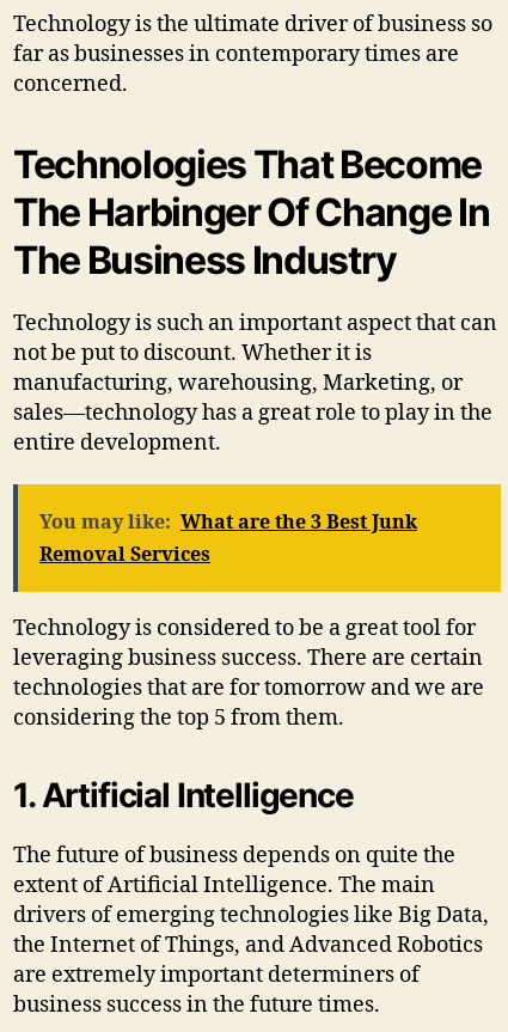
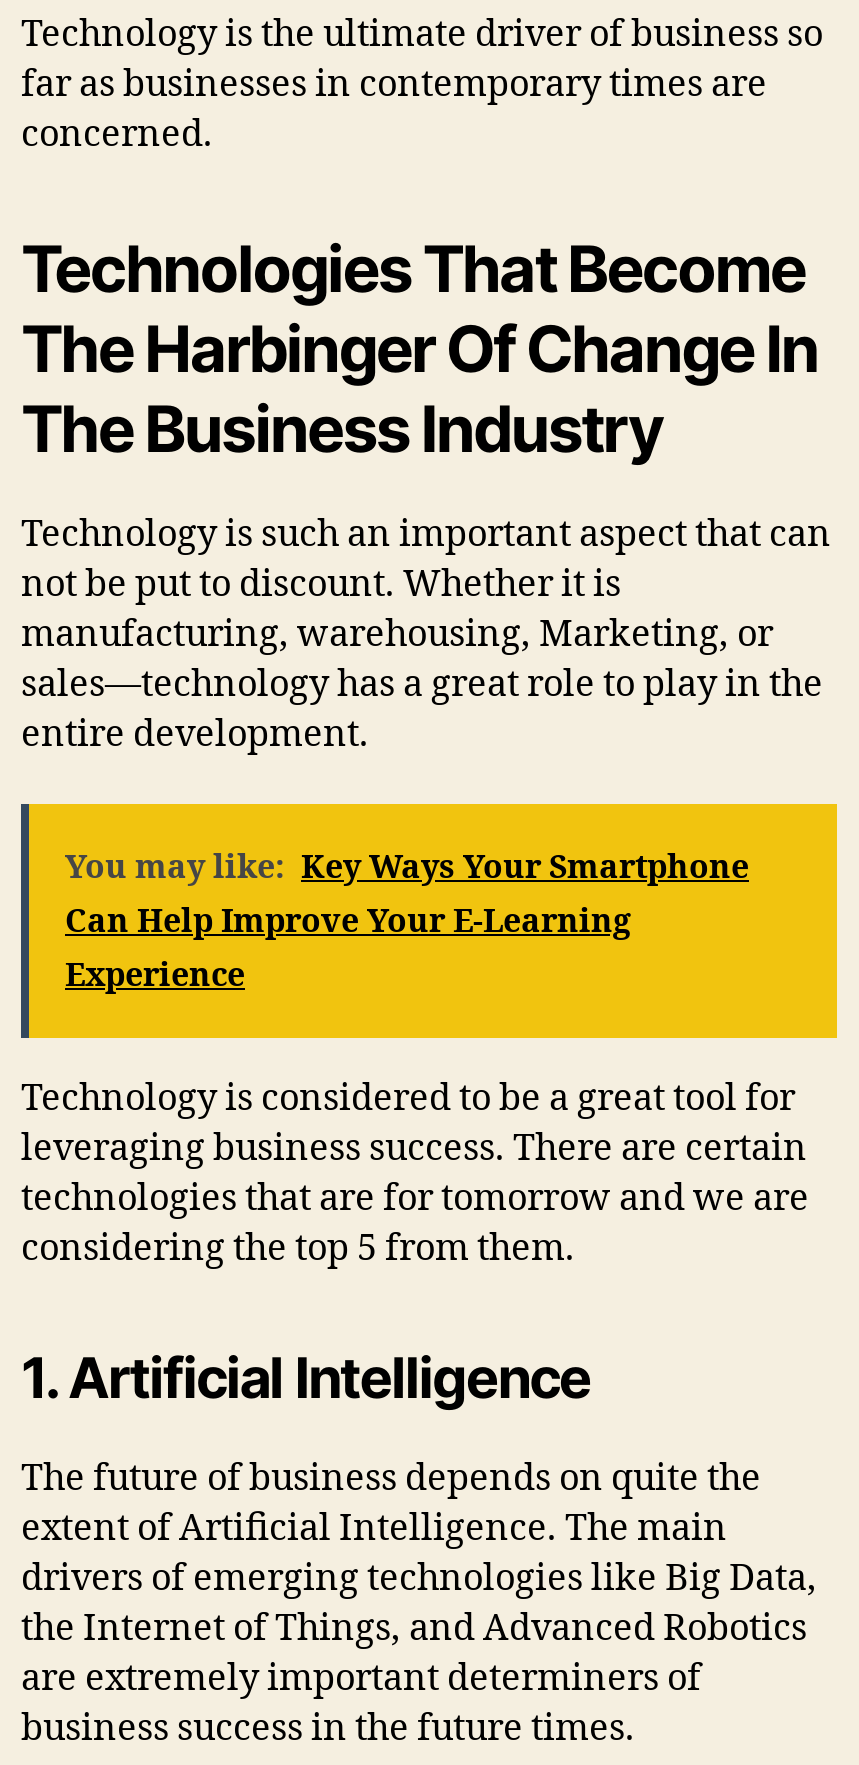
- You may like: What are the 3 Best Junk
- Removal Services
+ You may like: Key Ways Your Smartphone
+ Can Help Improve Your E-Learning
+ Experience
